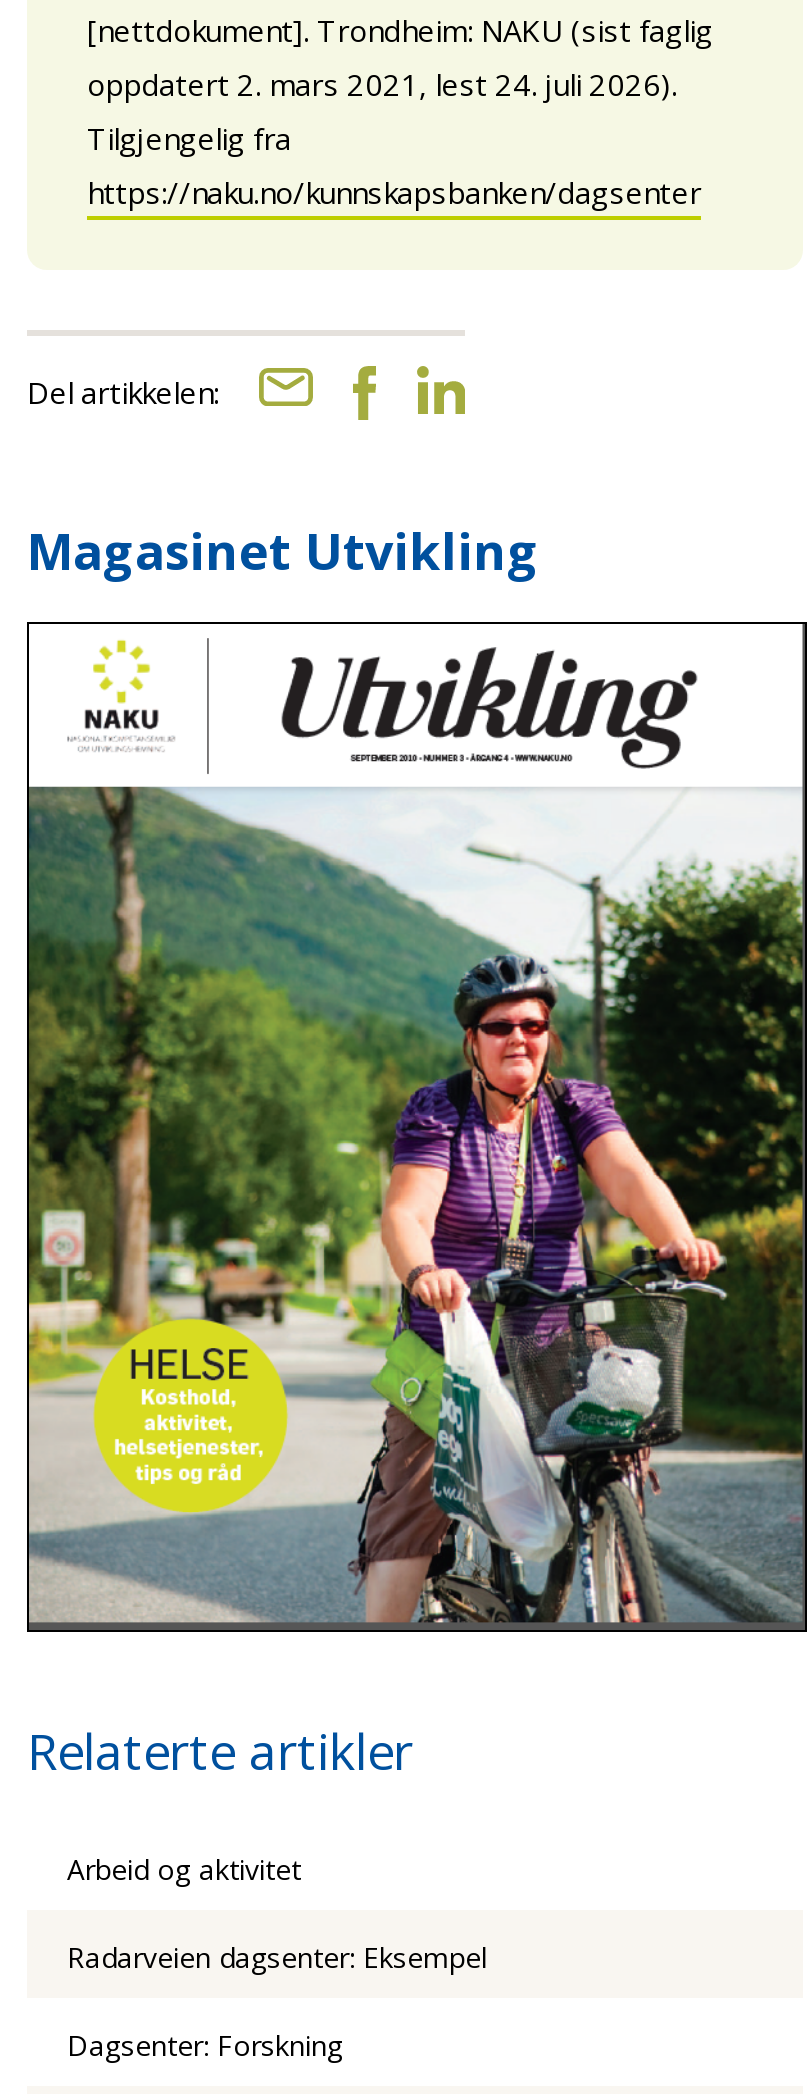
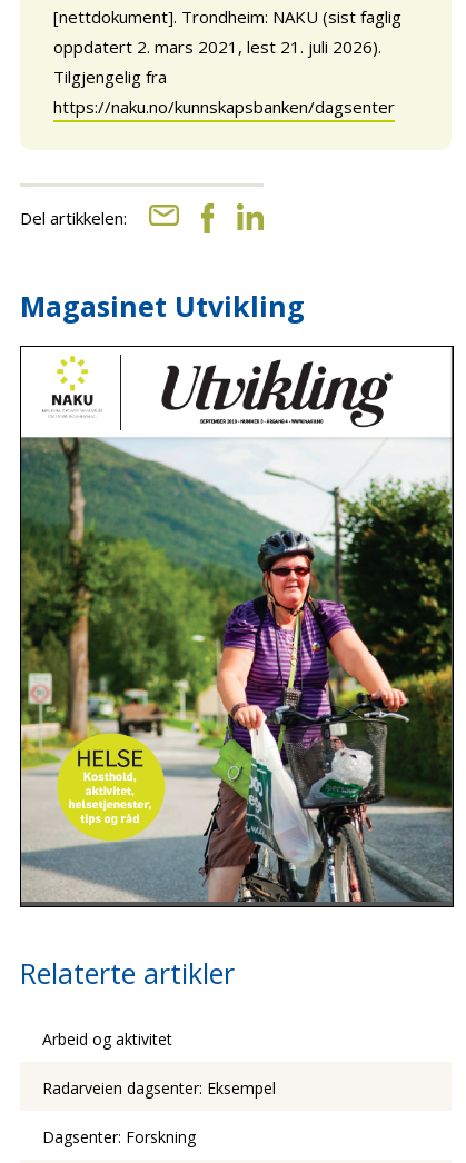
- oppdatert 2. mars 2021, lest 24. juli 2026).
+ oppdatert 2. mars 2021, lest 21. juli 2026).
